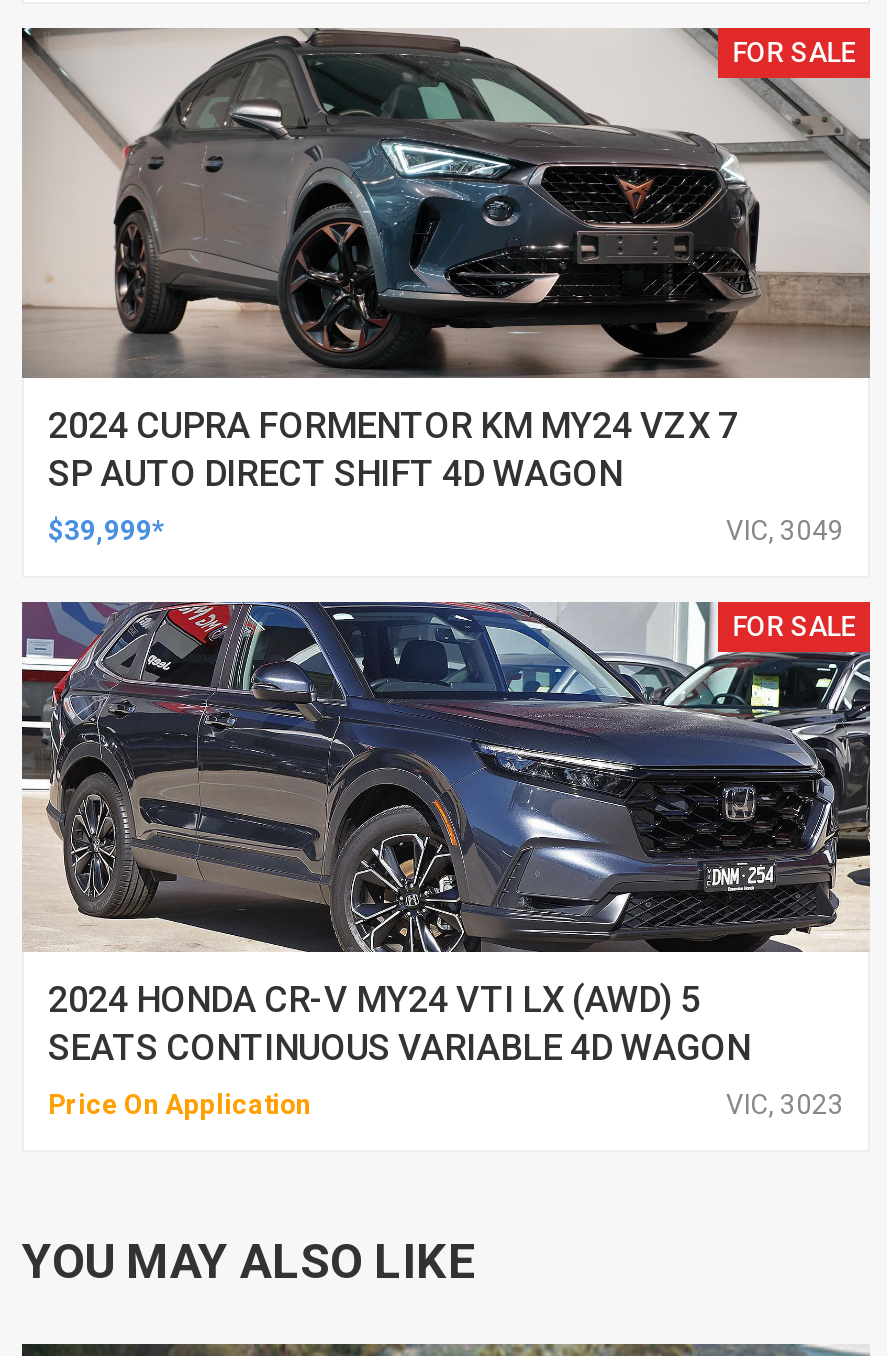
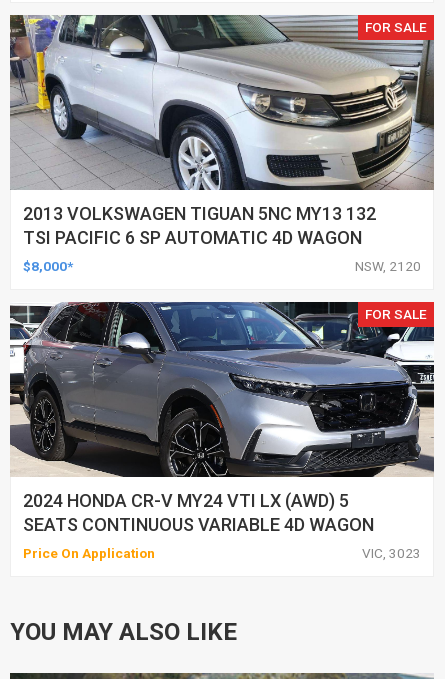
- [image]
- 2024 CUPRA FORMENTOR KM MY24 VZX 7
- SP AUTO DIRECT SHIFT 4D WAGON
+ [image]
+ 2013 VOLKSWAGEN TIGUAN 5NC MY13 132
+ TSI PACIFIC 6 SP AUTOMATIC 4D WAGON

- $39,999*
- VIC, 3049
+ $8,000*
+ NSW, 2120

- [image]
+ [image]
